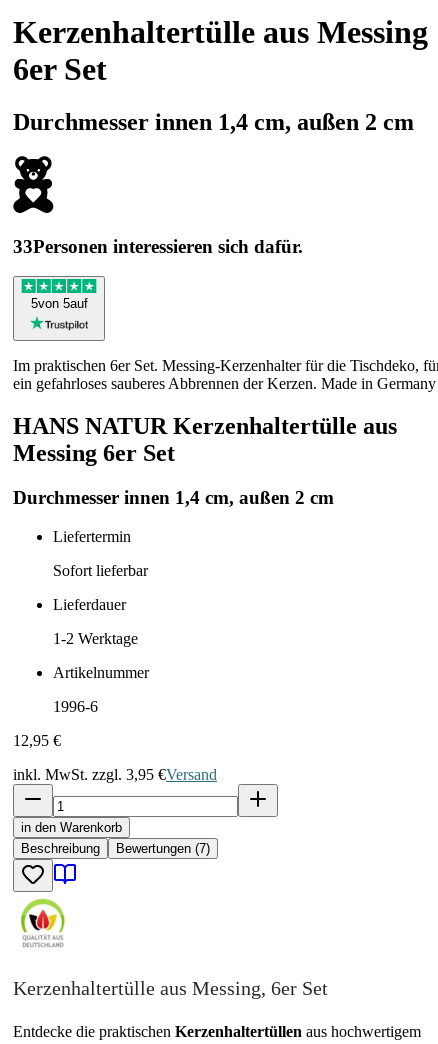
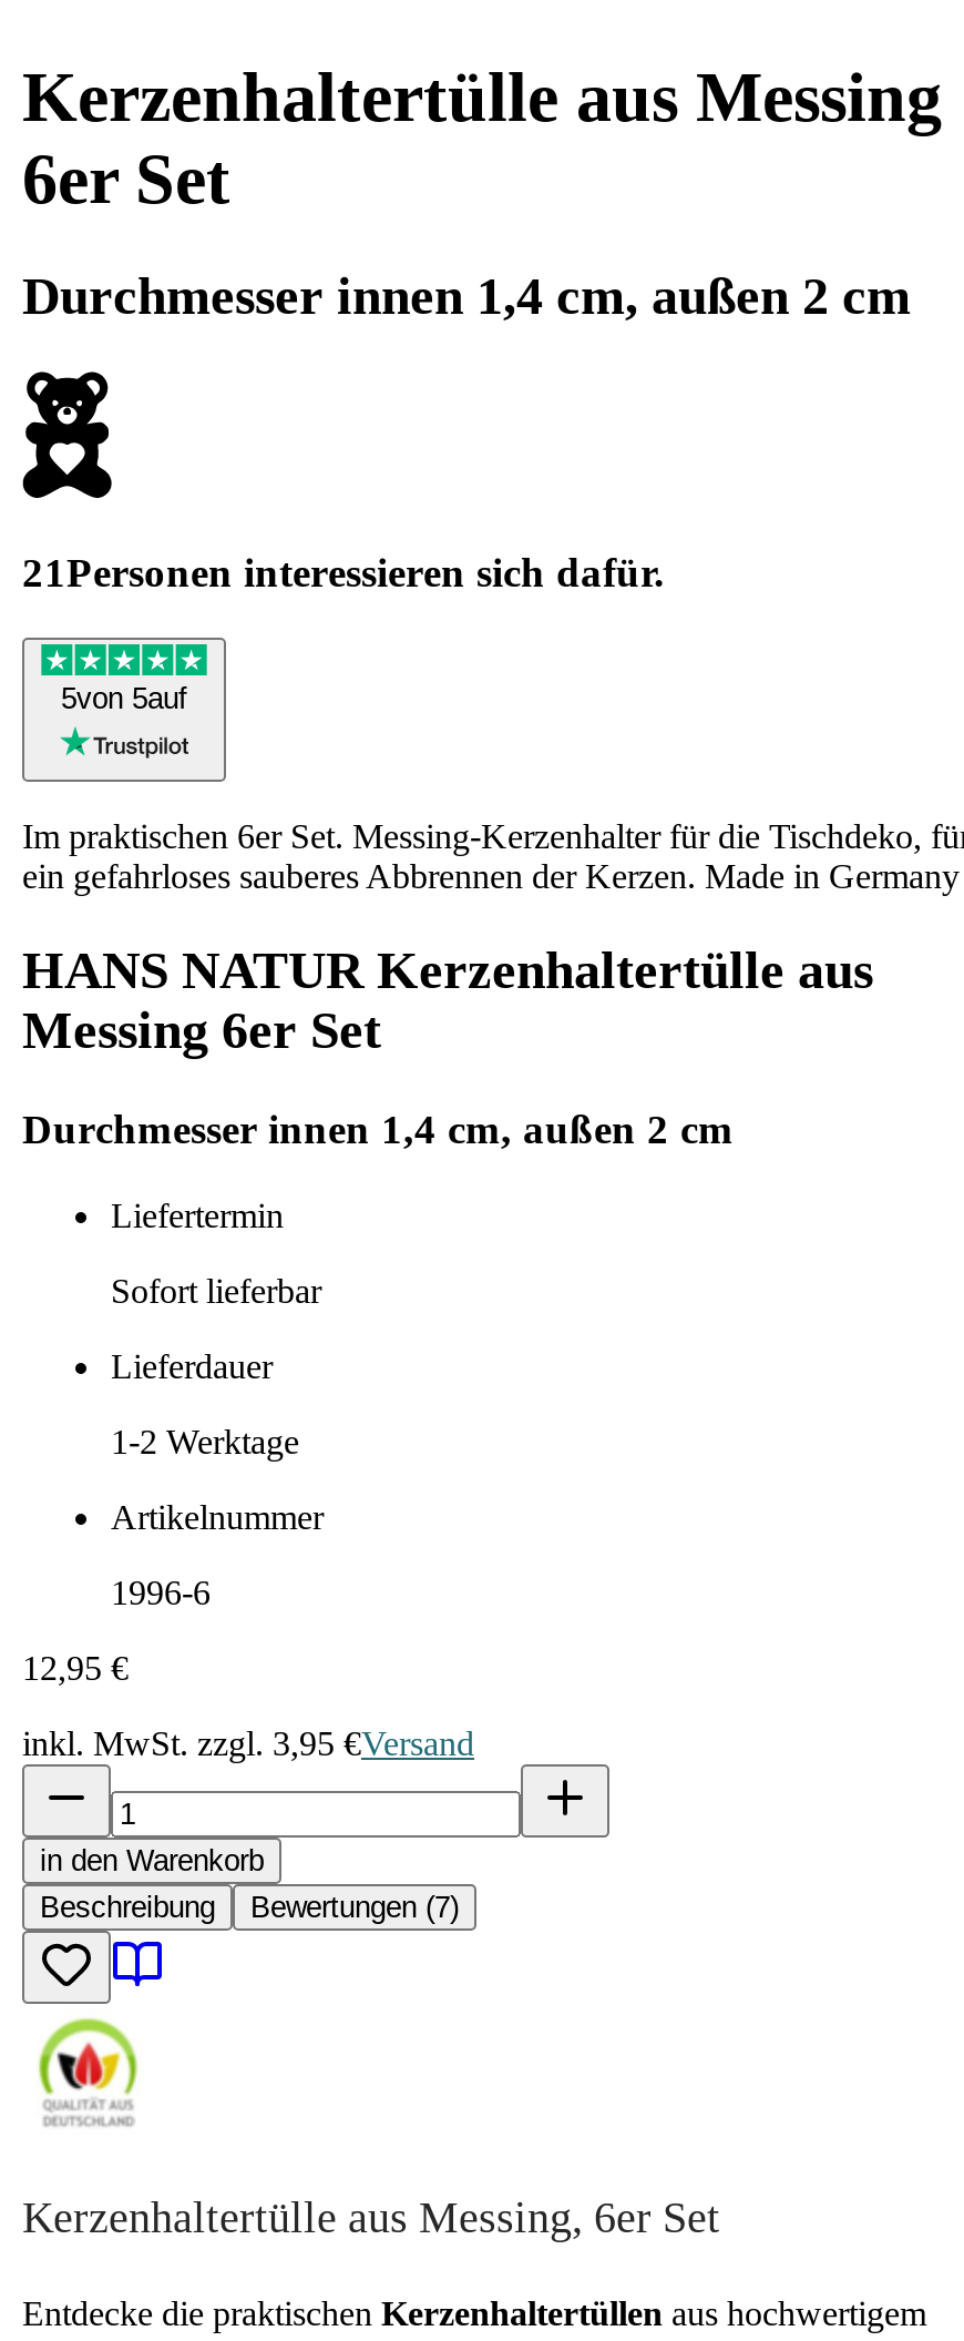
- 33Personen interessieren sich dafür.
+ 21Personen interessieren sich dafür.
